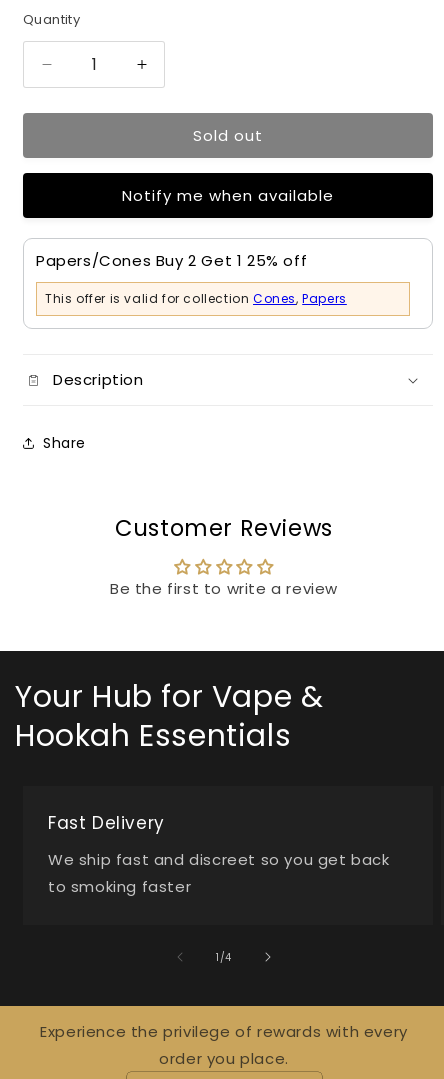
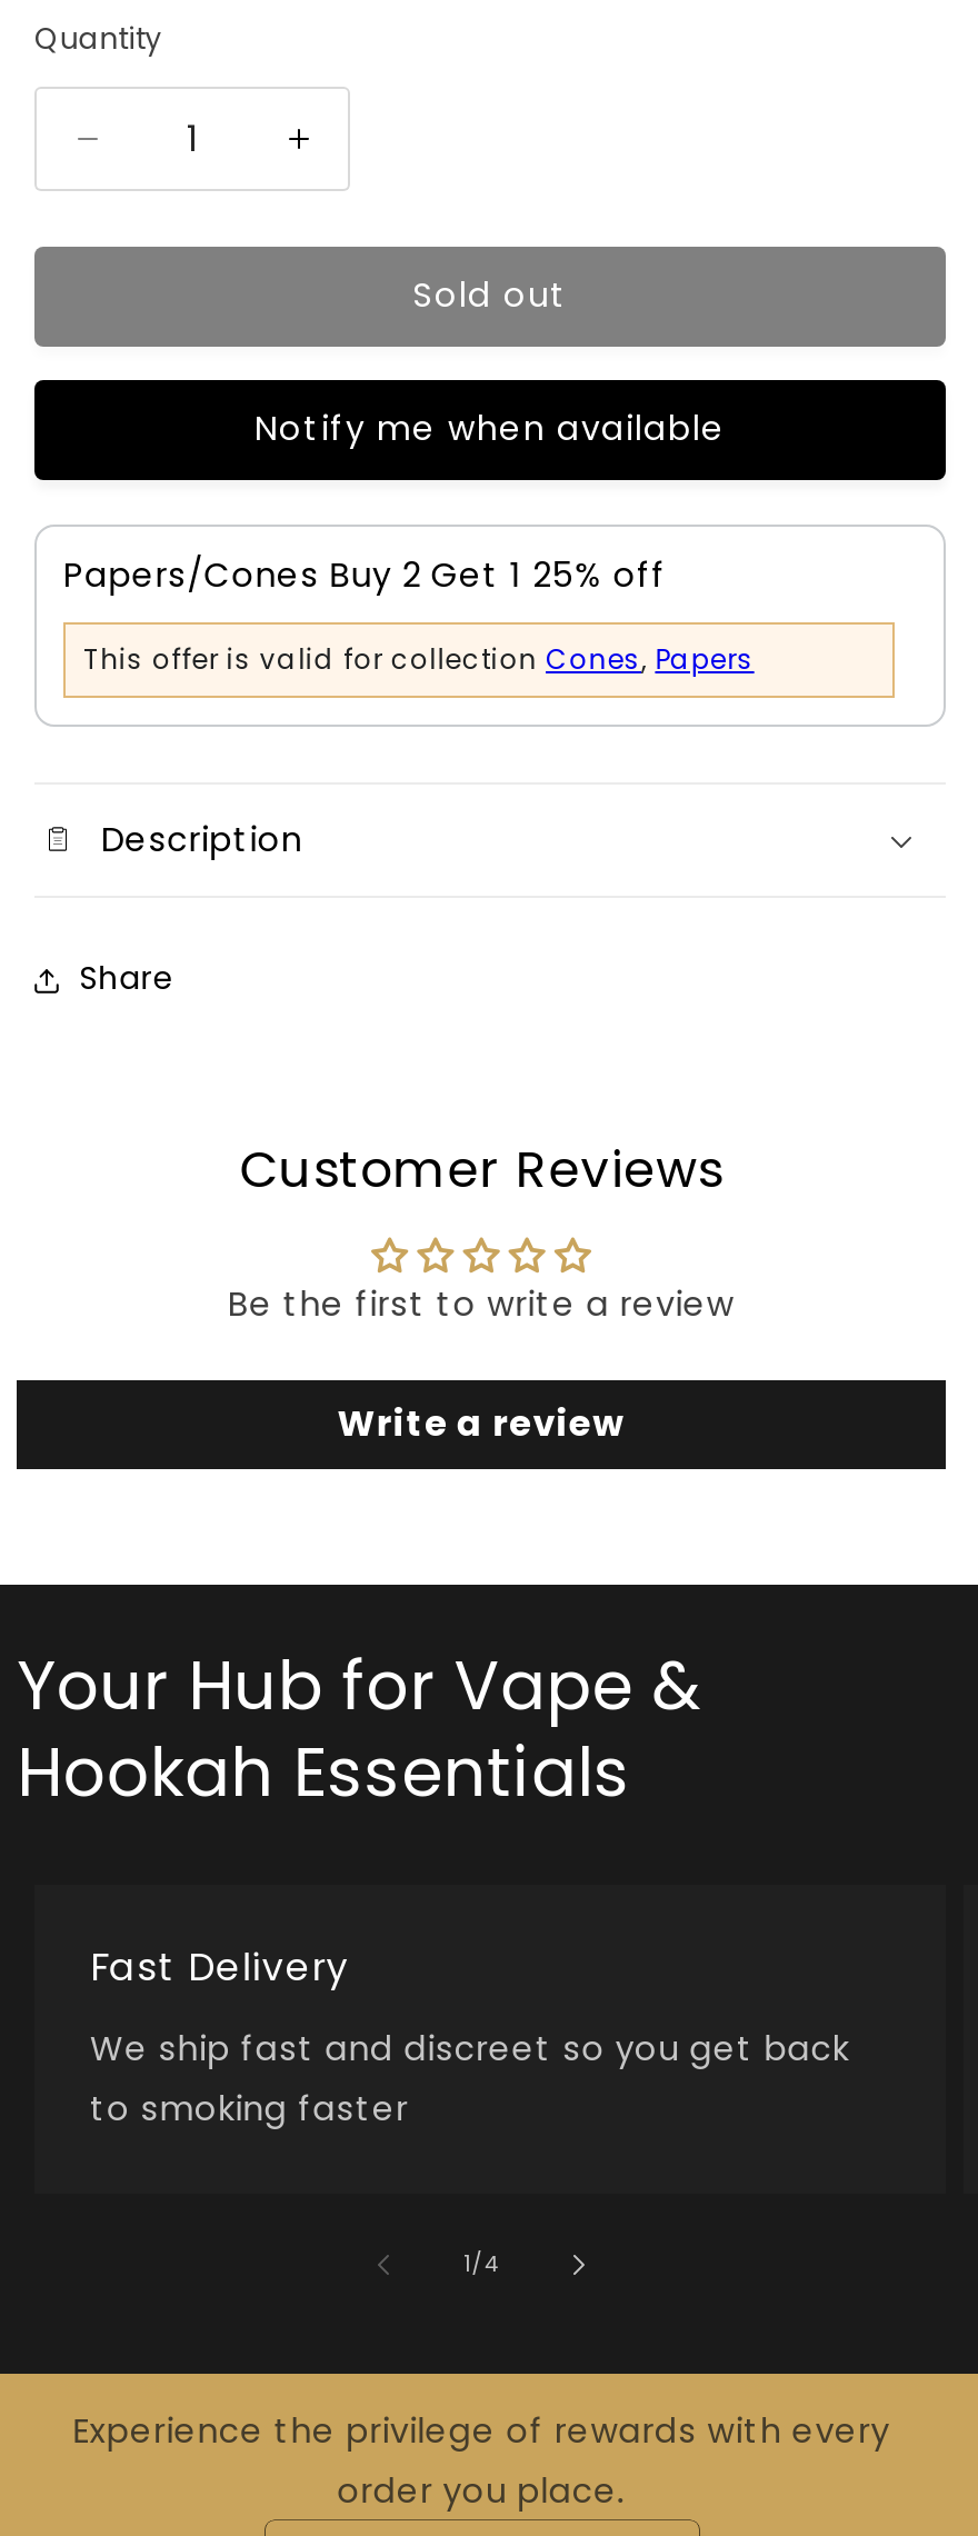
+ Write a review
